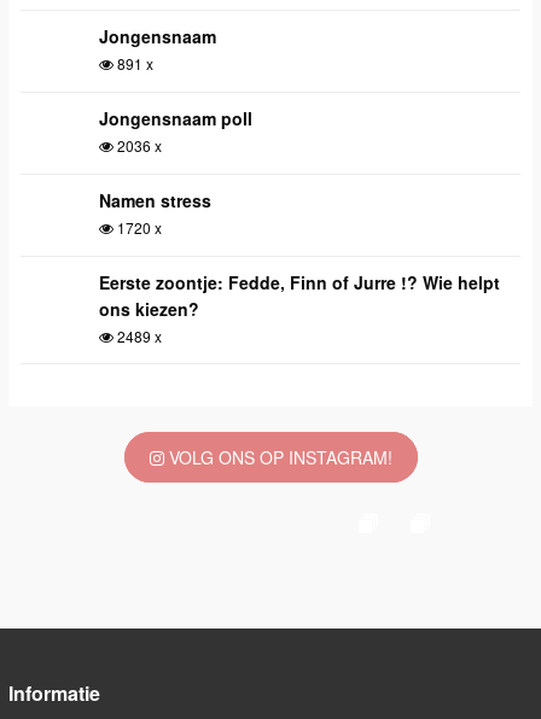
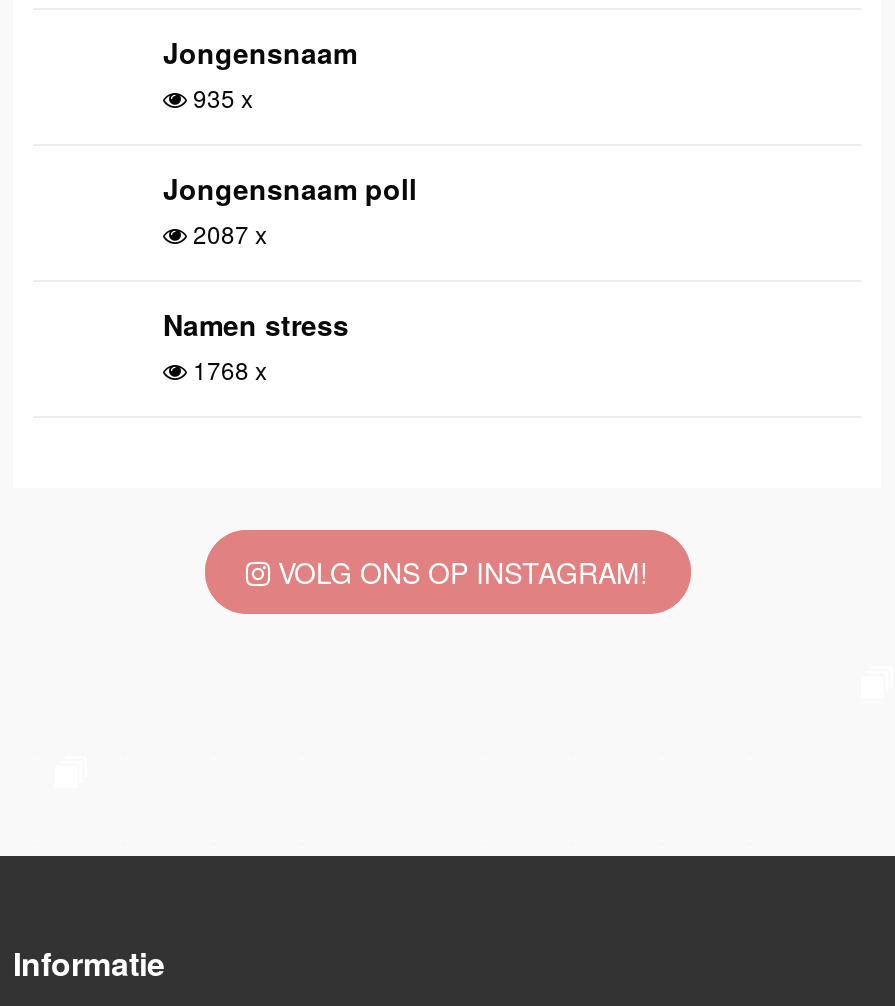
- 891 x
+ 935 x

- 2036 x
+ 2087 x

- 1720 x
- Eerste zoontje: Fedde, Finn of Jurre !? Wie helpt
- ons kiezen?
- 2489 x
+ 1768 x
